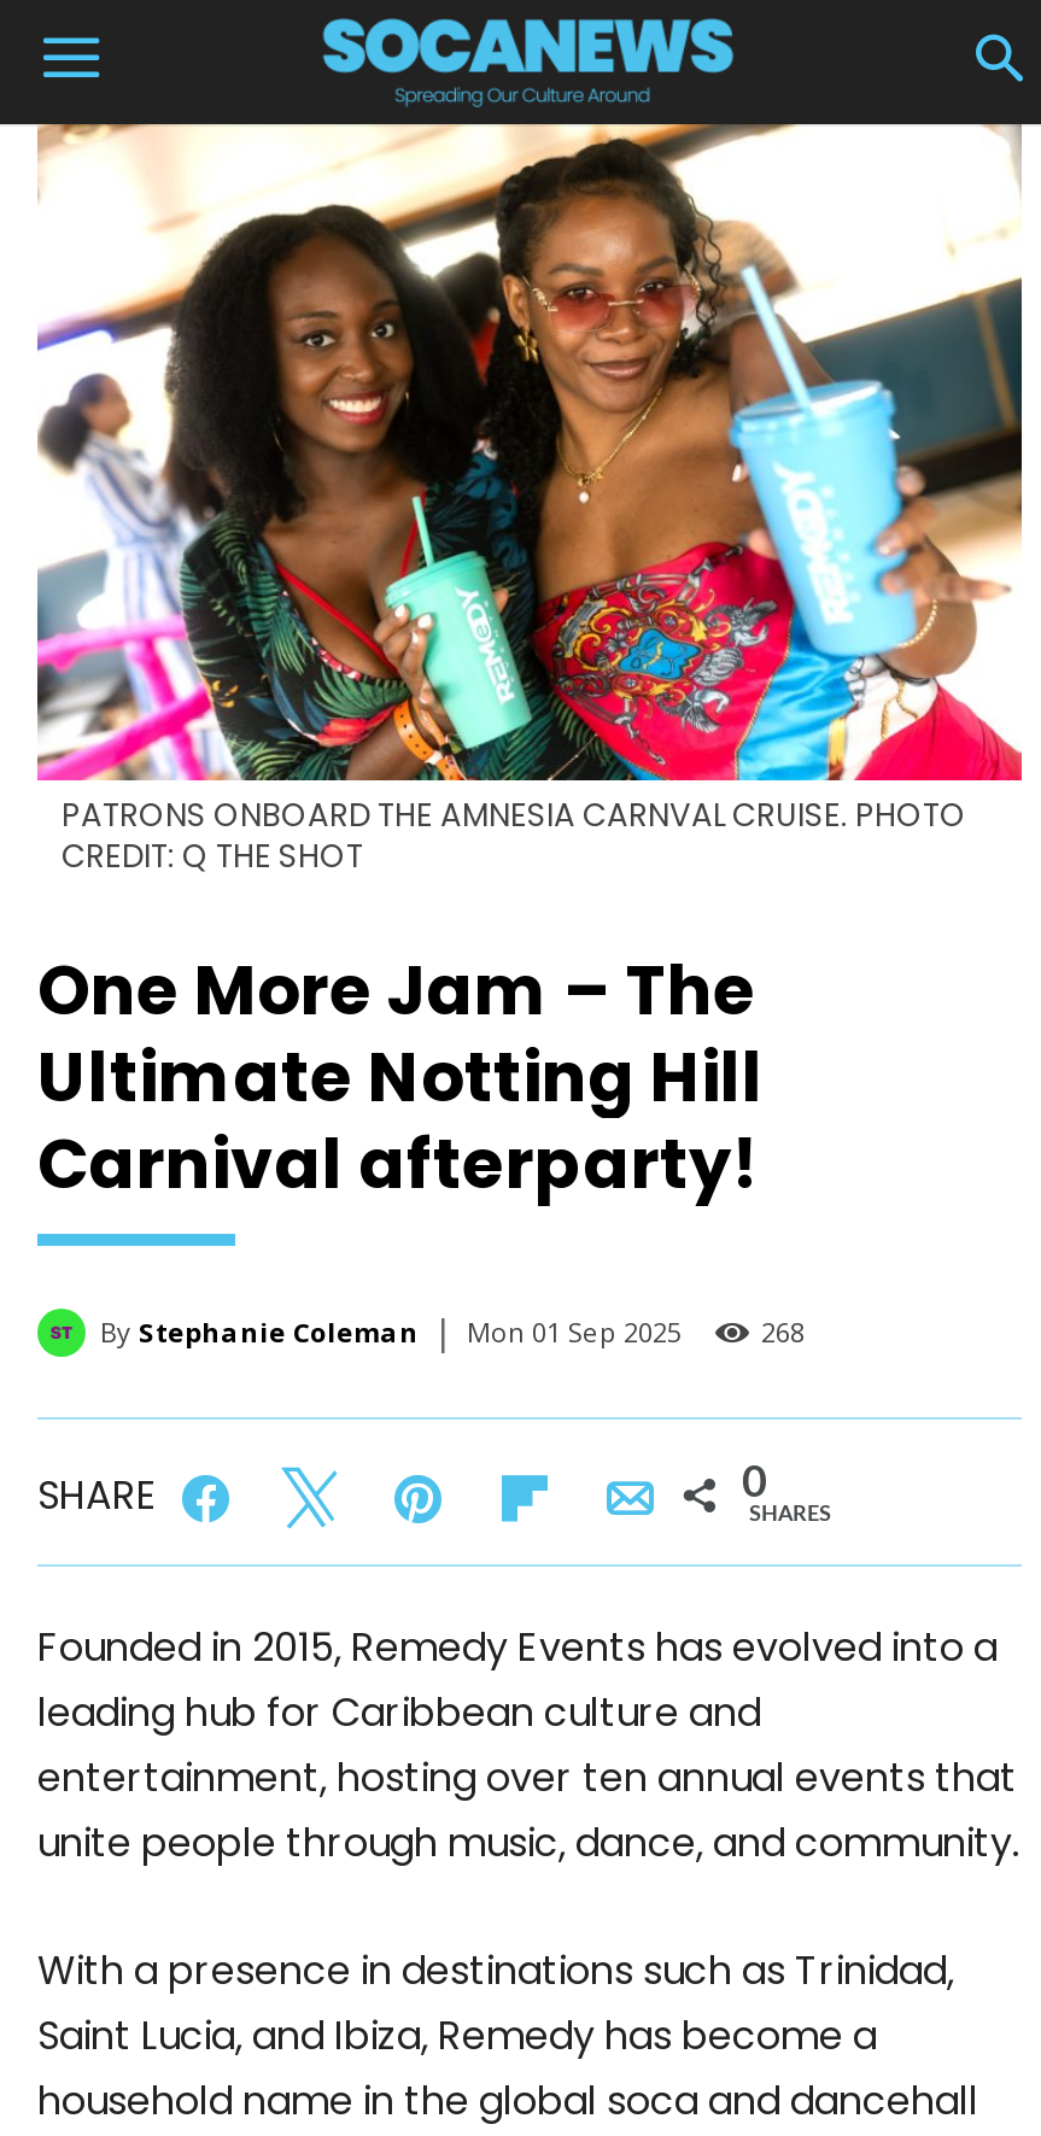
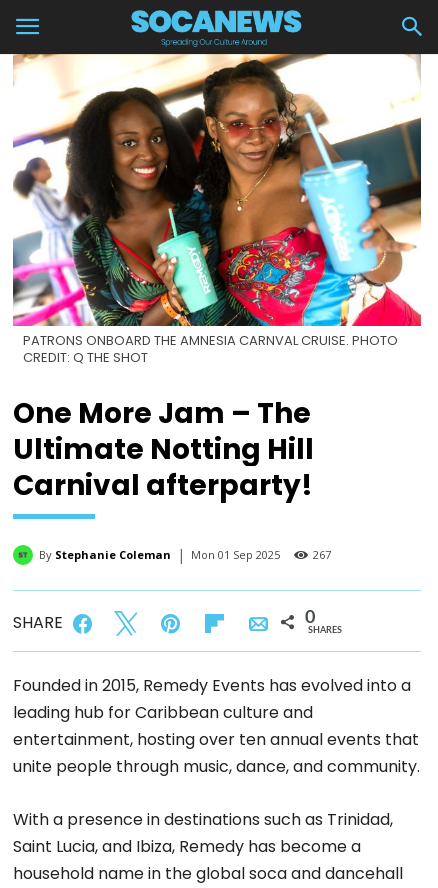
- 268
+ 267
